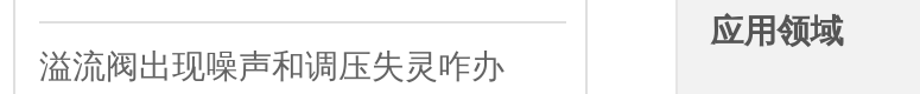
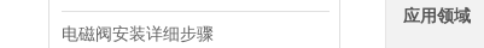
- 溢流阀出现噪声和调压失灵咋办
+ 电磁阀安装详细步骤
